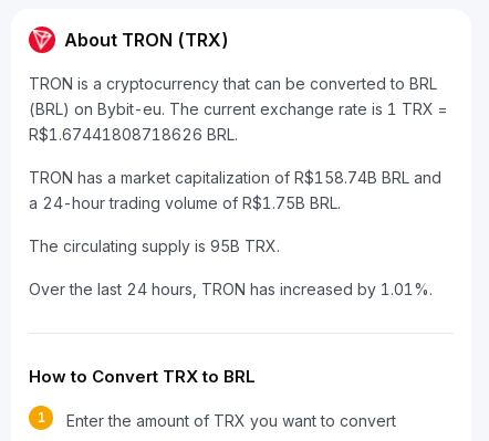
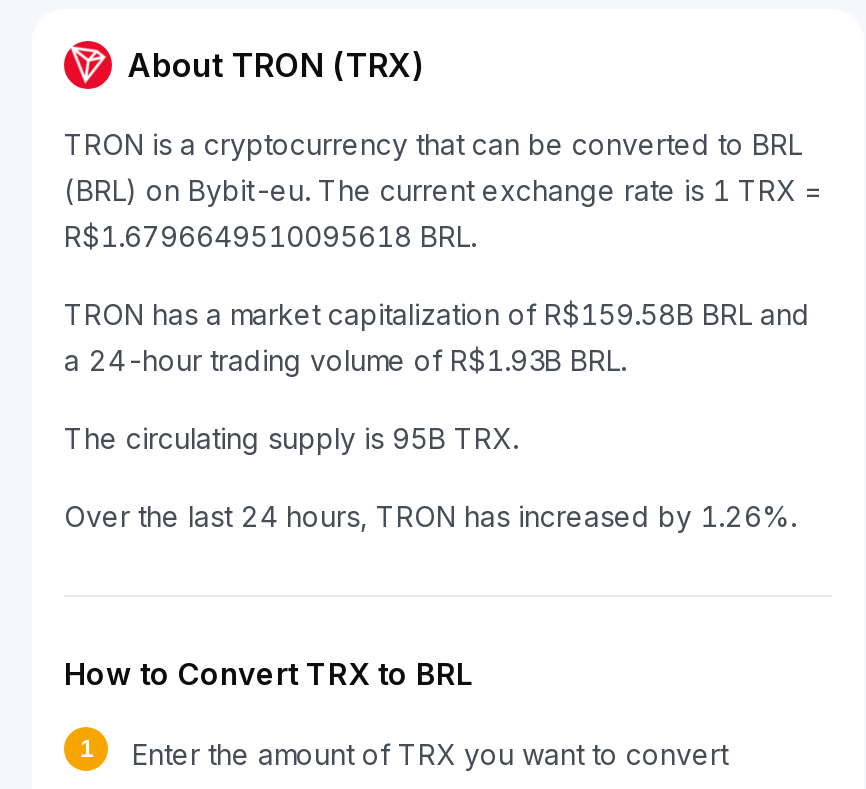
- R$1.67441808718626 BRL.
+ R$1.6796649510095618 BRL.

- TRON has a market capitalization of R$158.74B BRL and
+ TRON has a market capitalization of R$159.58B BRL and

- a 24-hour trading volume of R$1.75B BRL.
+ a 24-hour trading volume of R$1.93B BRL.

- Over the last 24 hours, TRON has increased by 1.01%.
+ Over the last 24 hours, TRON has increased by 1.26%.
